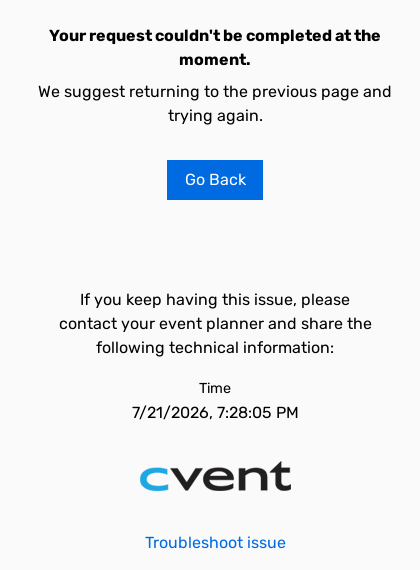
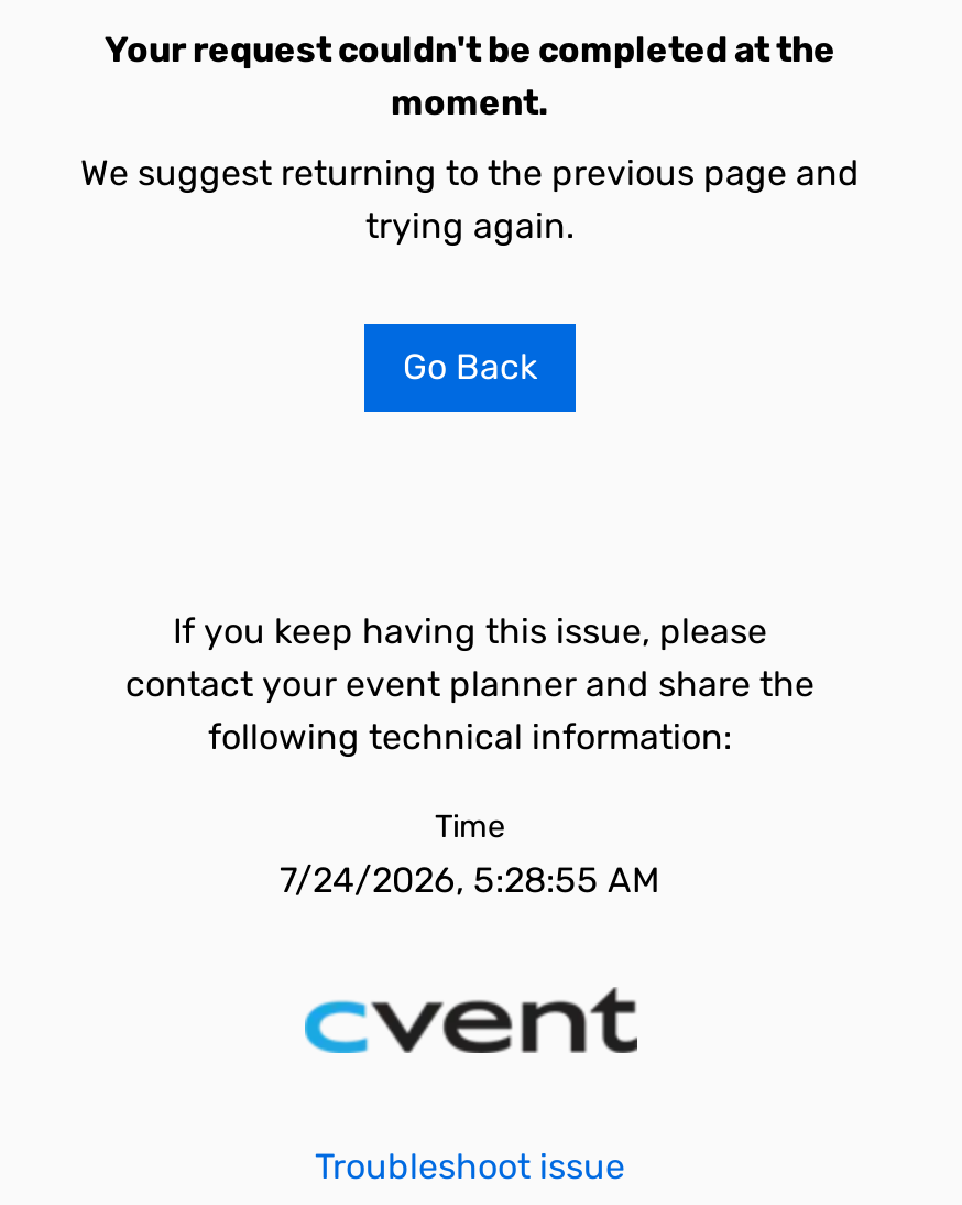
- 7/21/2026, 7:28:05 PM
+ 7/24/2026, 5:28:55 AM
